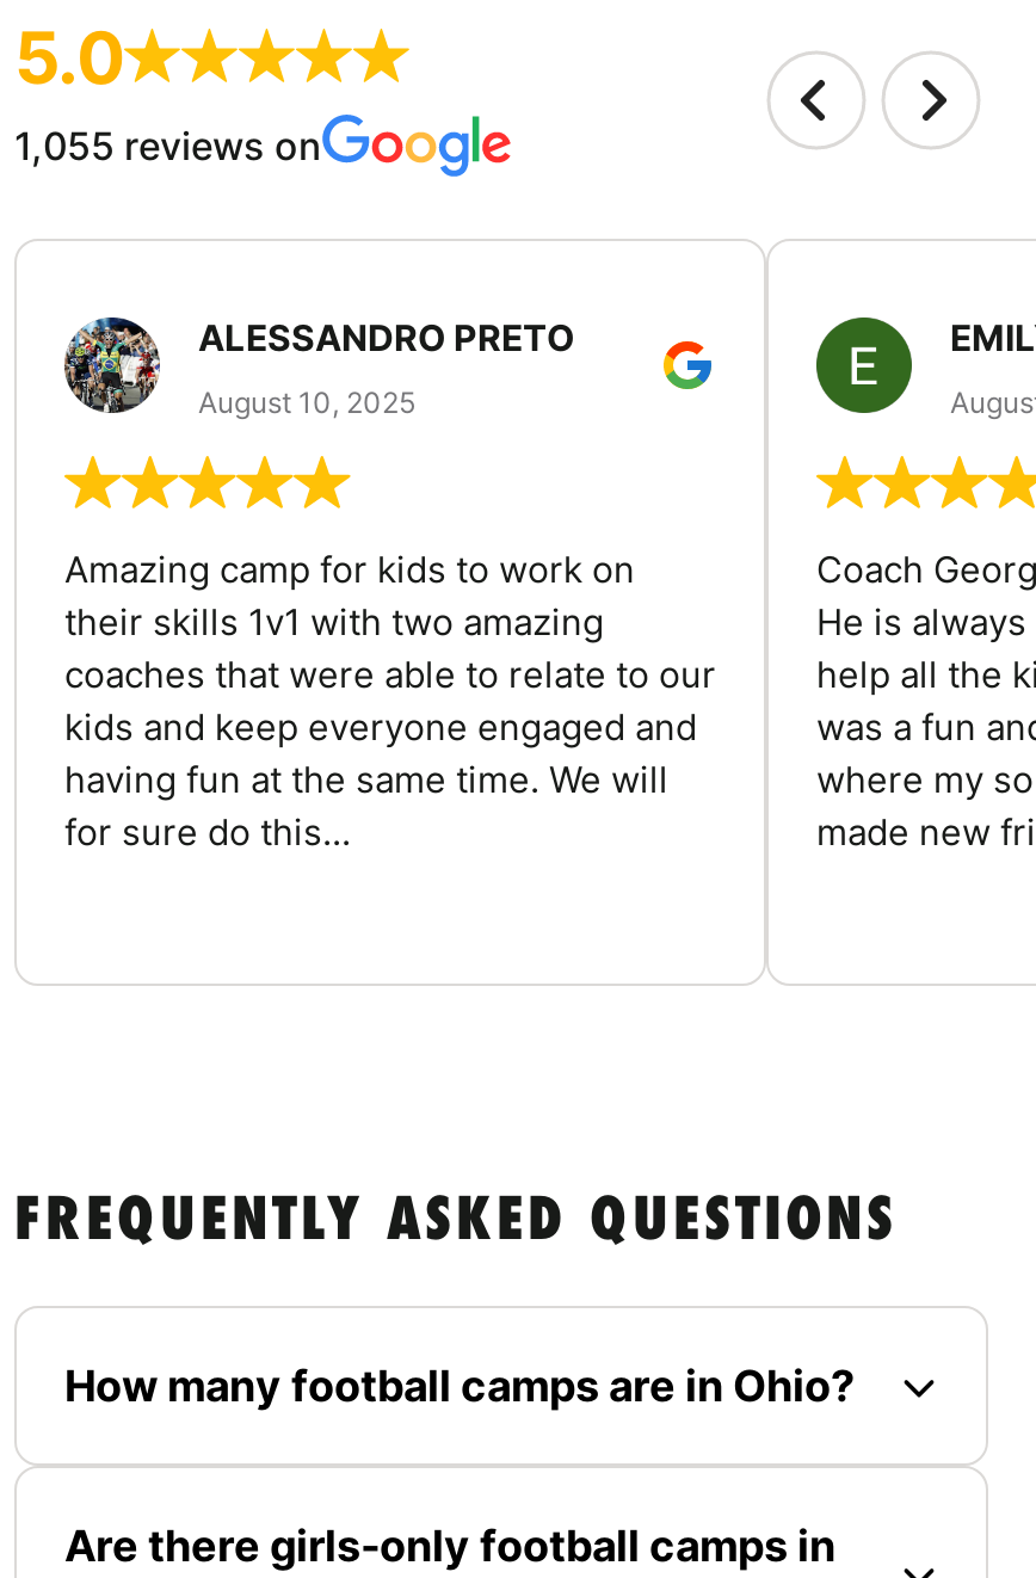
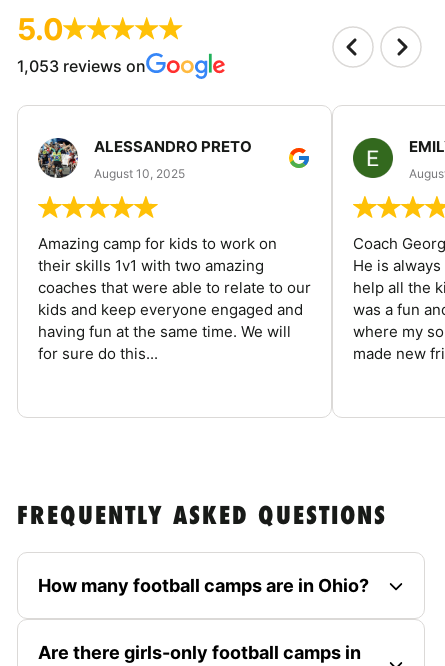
- 1,055 reviews on
+ 1,053 reviews on
